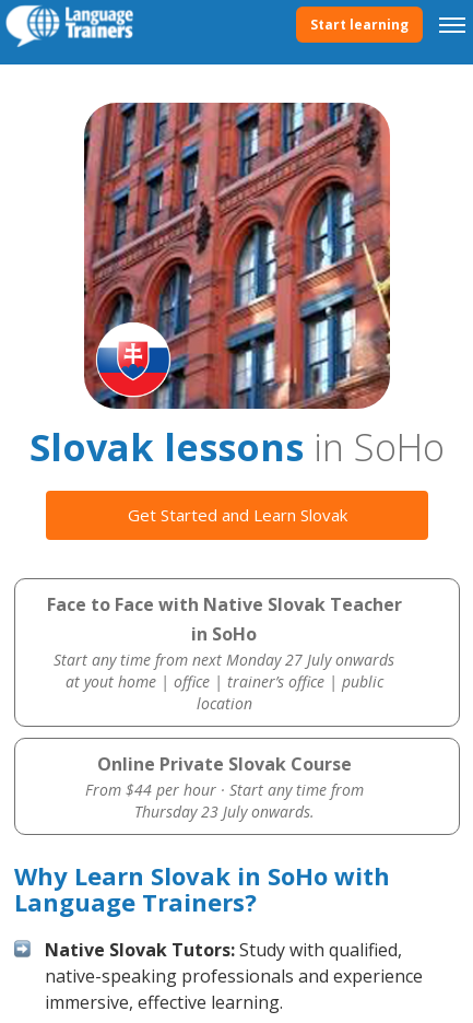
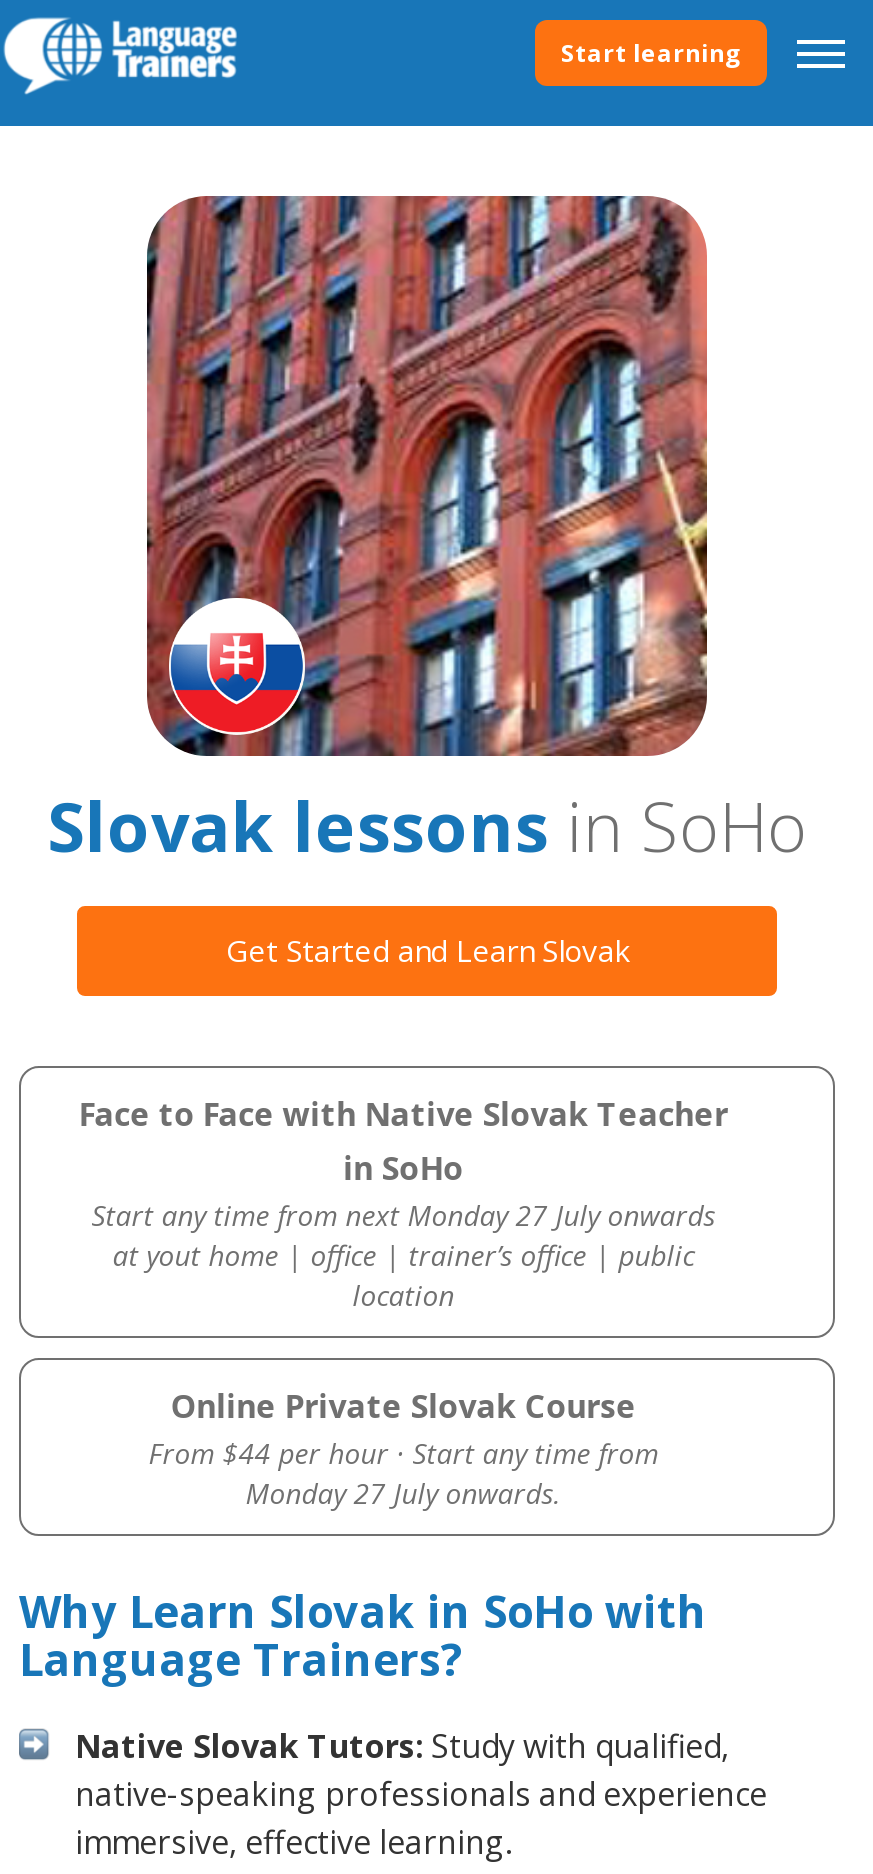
- Thursday 23 July onwards.
+ Monday 27 July onwards.
